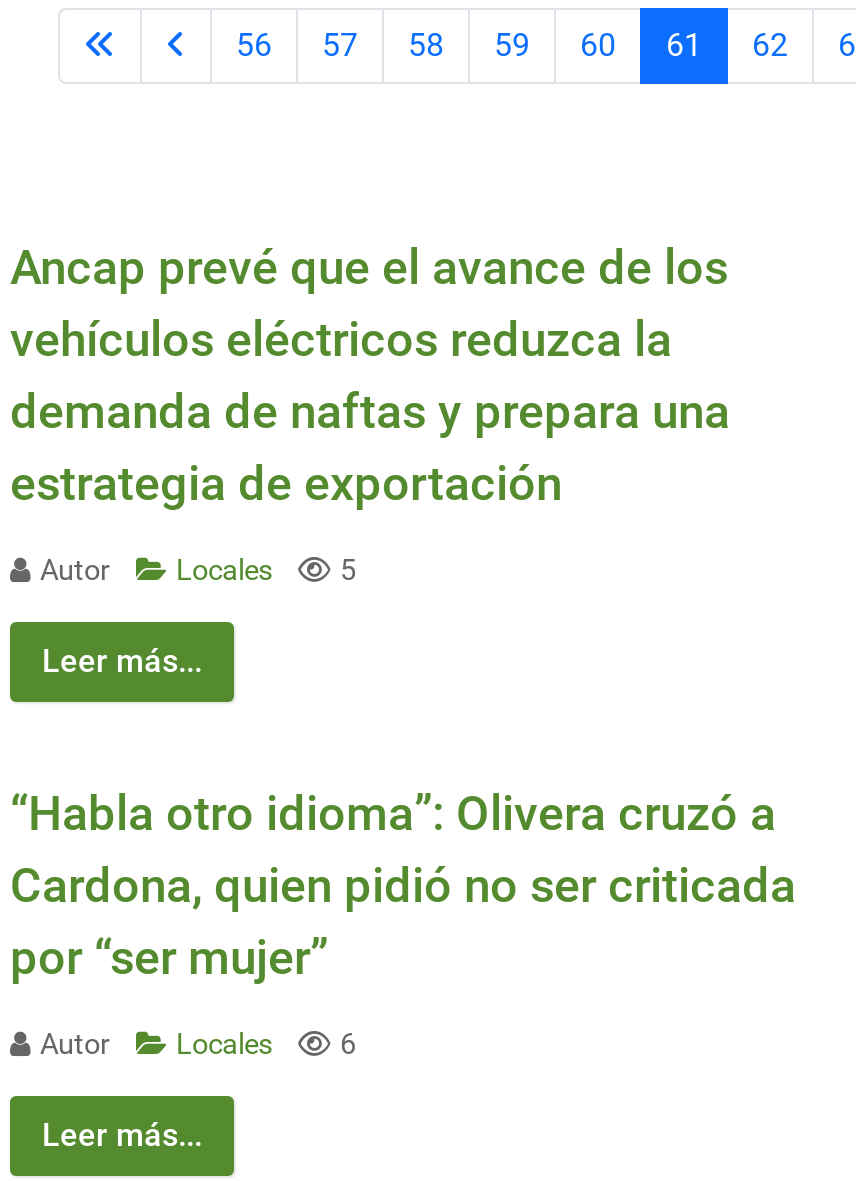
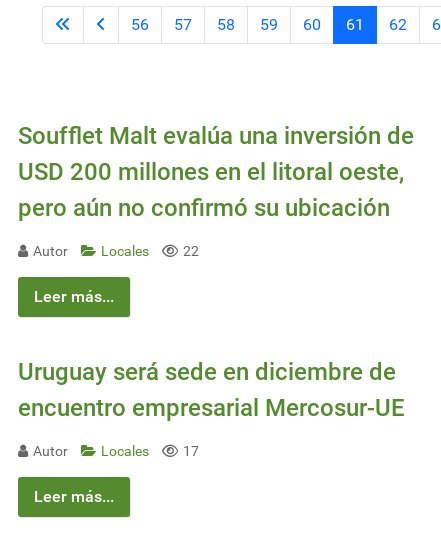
- Ancap prevé que el avance de los
- vehículos eléctricos reduzca la
- demanda de naftas y prepara una
- estrategia de exportación
+ Soufflet Malt evalúa una inversión de
+ USD 200 millones en el litoral oeste,
+ pero aún no confirmó su ubicación

- Autor Locales 5
+ Autor Locales 22

- “Habla otro idioma”: Olivera cruzó a
- Cardona, quien pidió no ser criticada
- por “ser mujer”
+ Uruguay será sede en diciembre de
+ encuentro empresarial Mercosur-UE

- Autor Locales 6
+ Autor Locales 17
